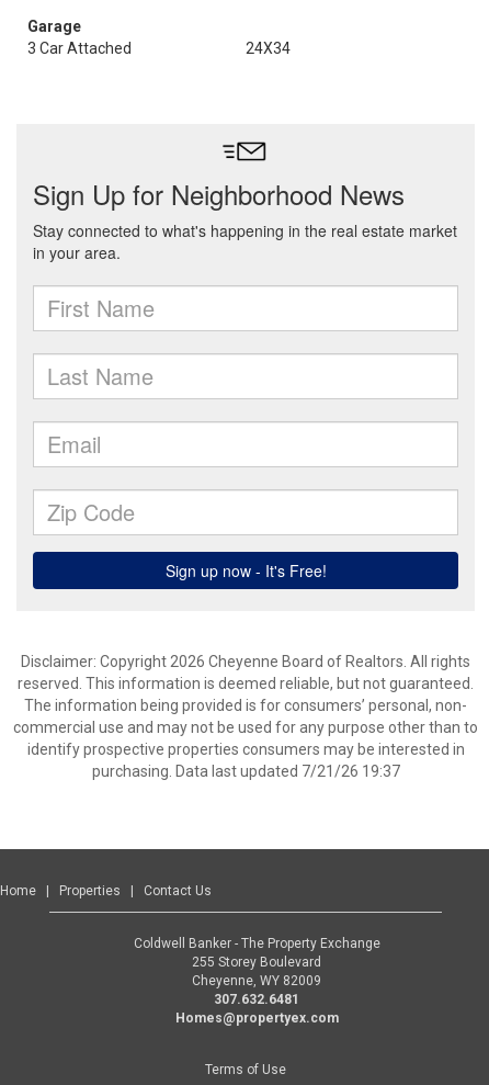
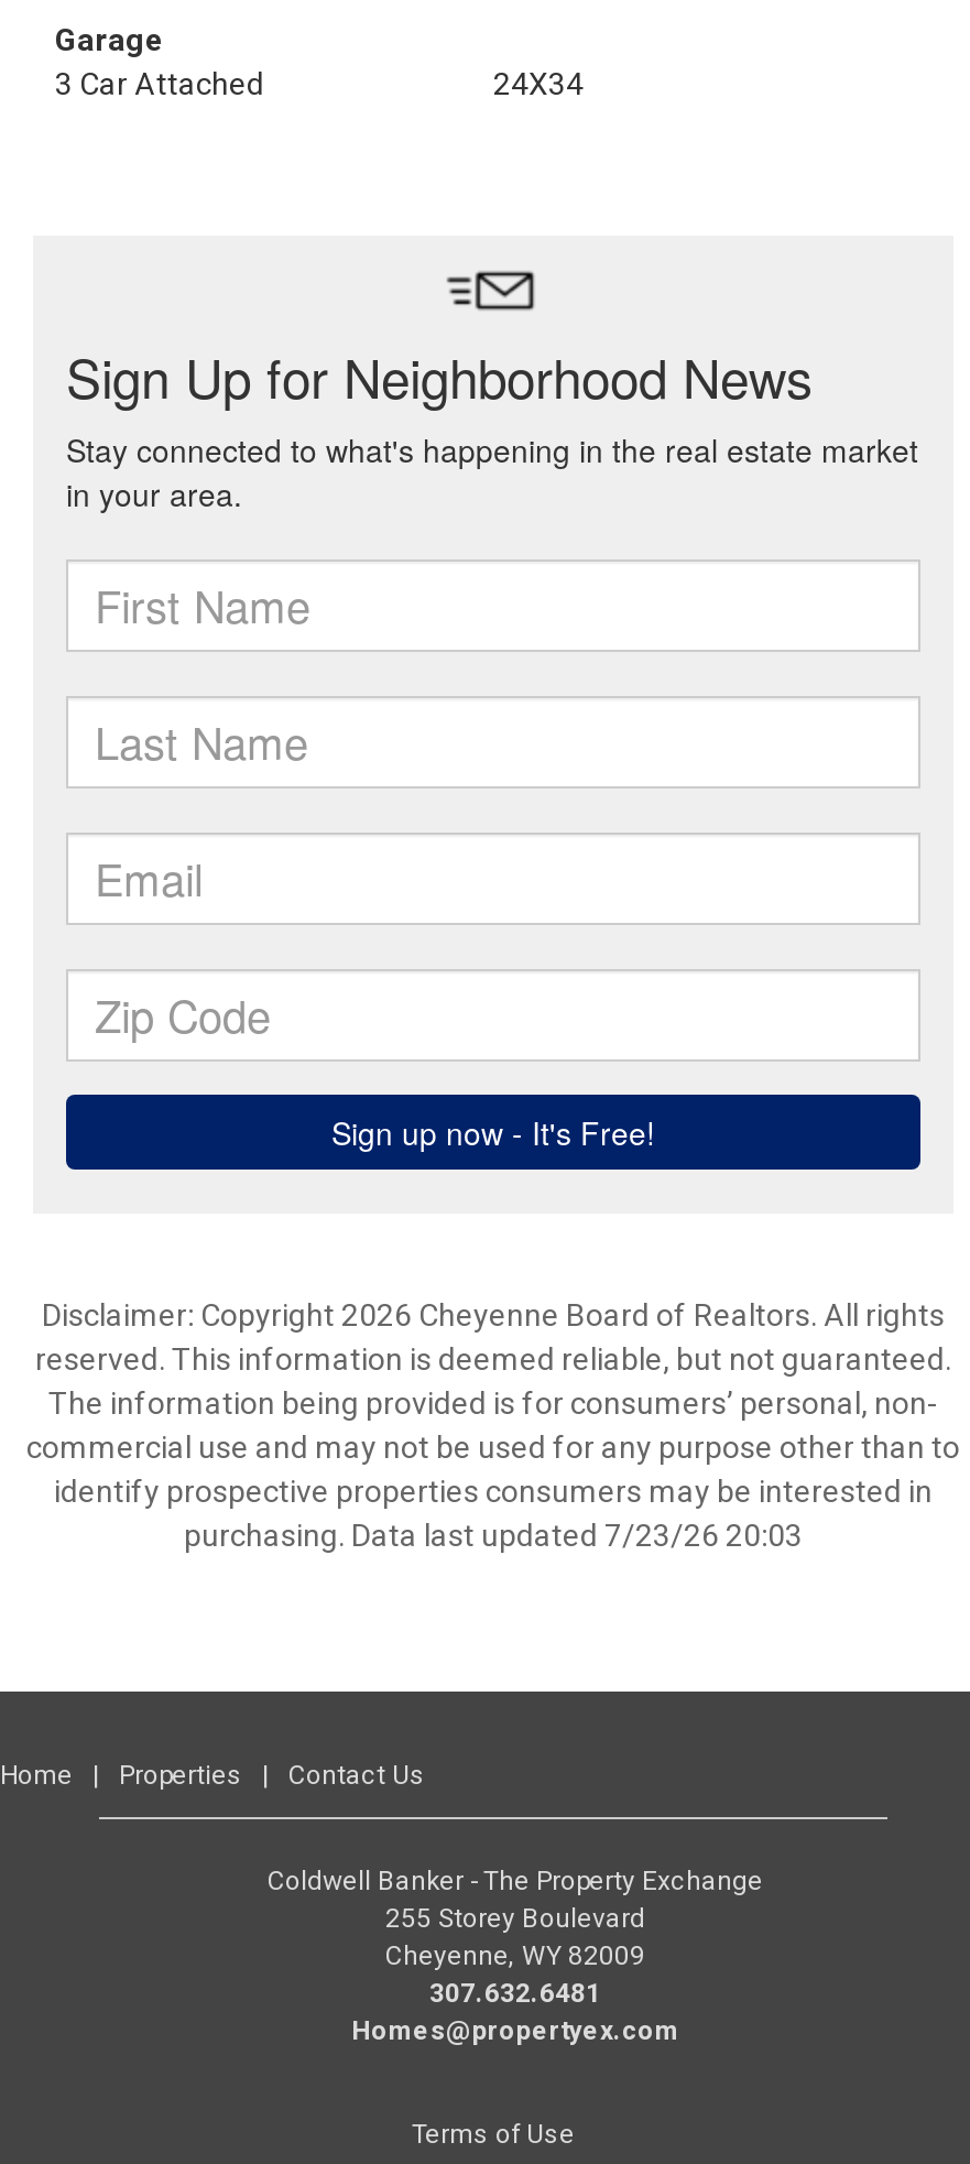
- purchasing. Data last updated 7/21/26 19:37
+ purchasing. Data last updated 7/23/26 20:03
